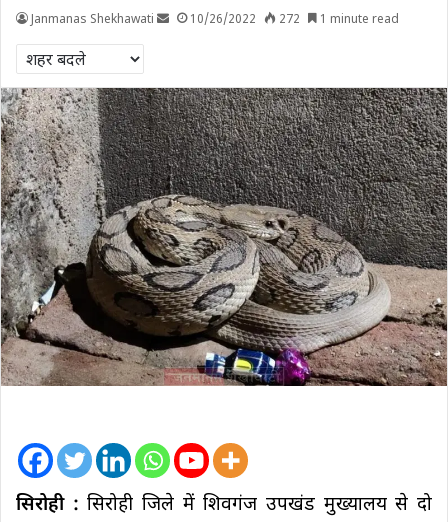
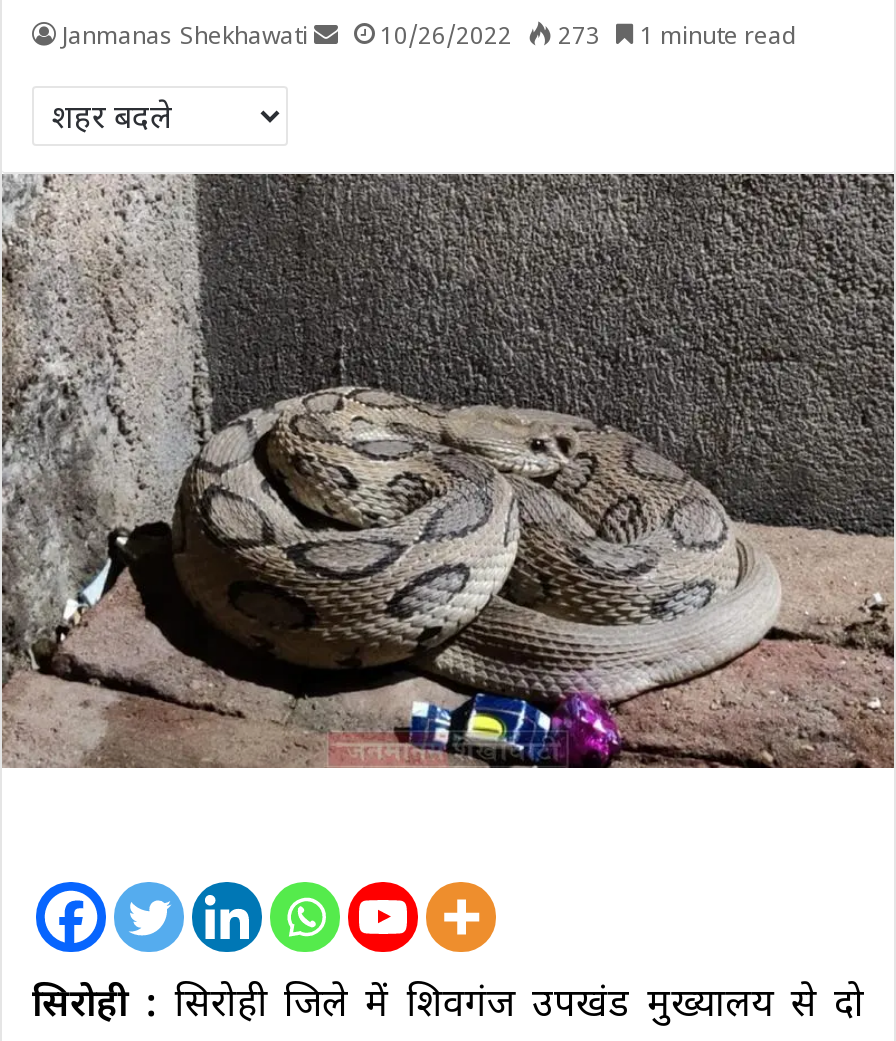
- 10/26/2022 272 1 minute read
+ 10/26/2022 273 1 minute read
